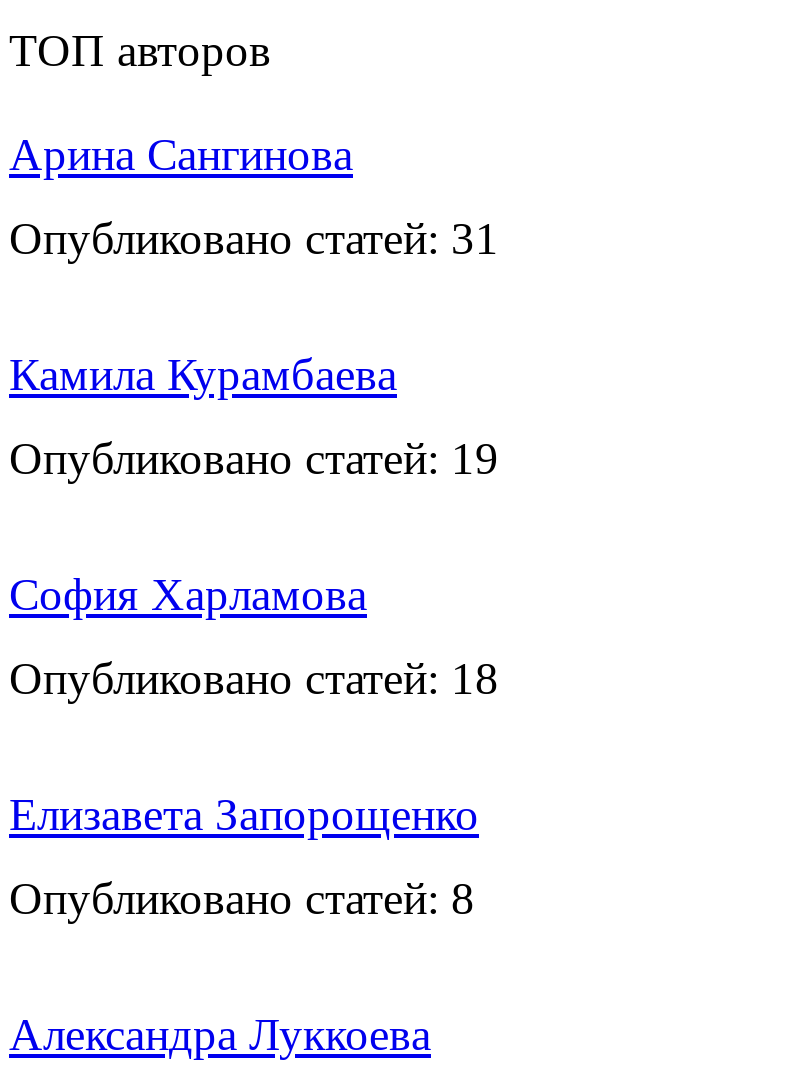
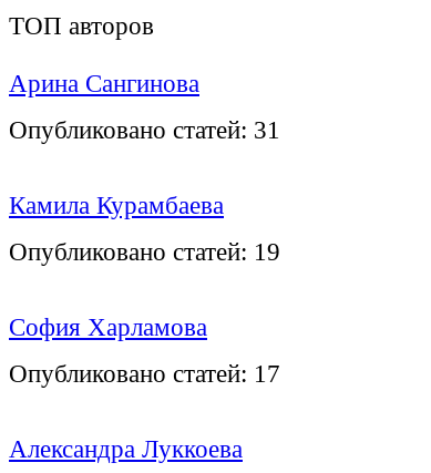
- Опубликовано статей: 18
- Елизавета Запорощенко
- Опубликовано статей: 8
+ Опубликовано статей: 17
